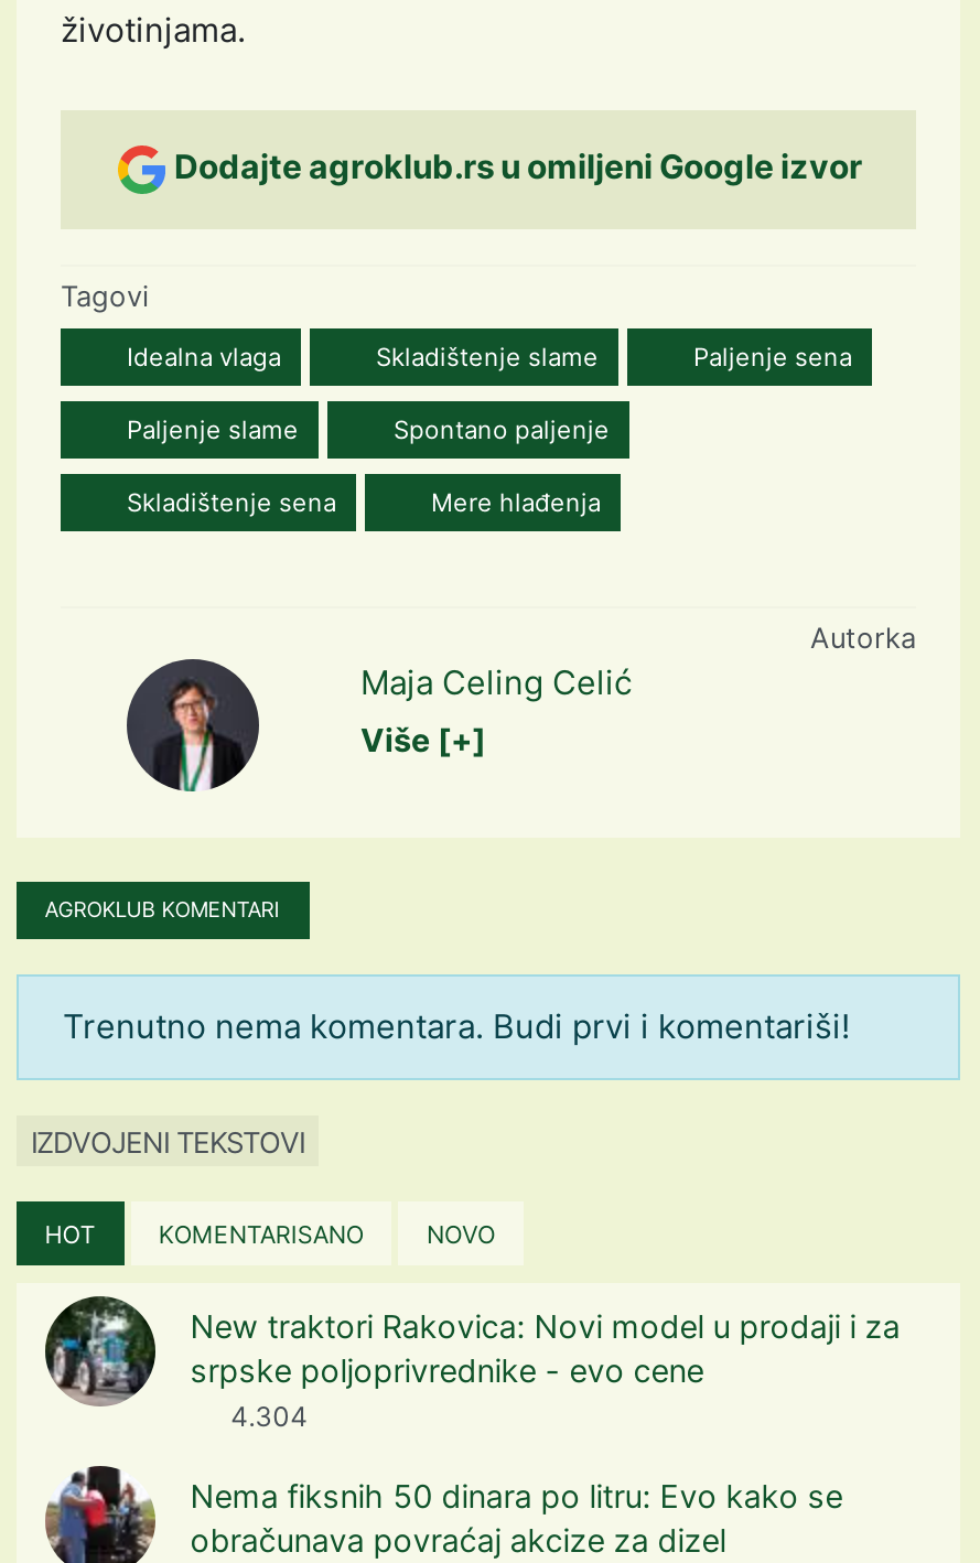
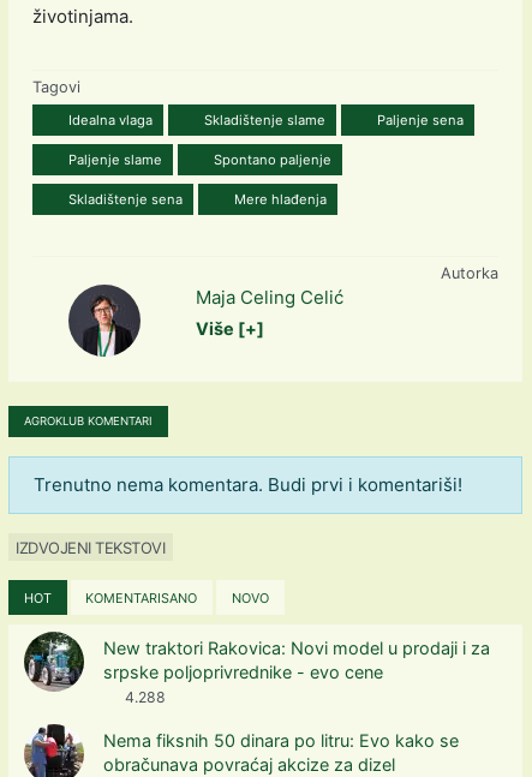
- Dodajte agroklub.rs u omiljeni Google izvor

- 4.304
+ 4.288
